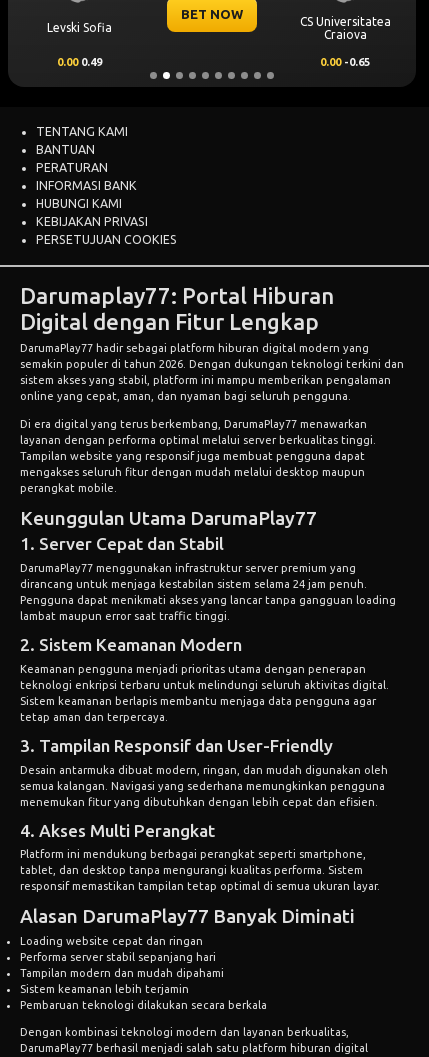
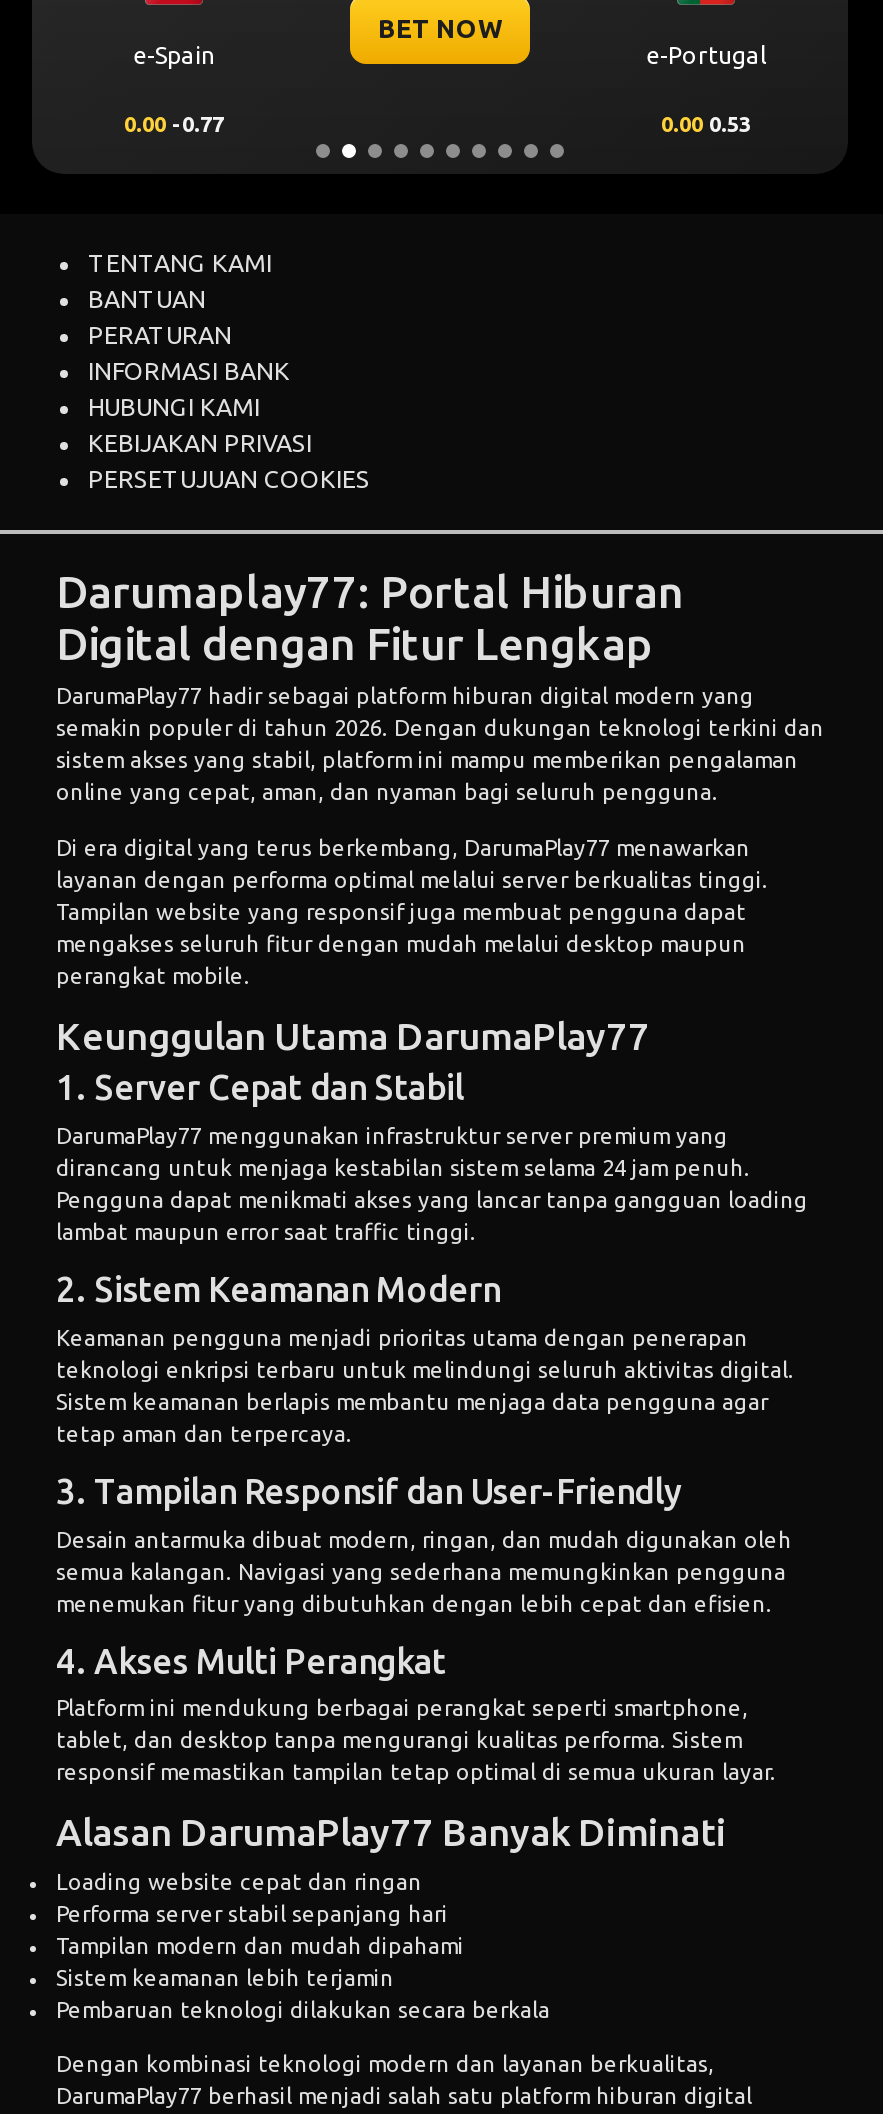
- CS Universitatea
- Craiova
+ e-Portugal

- Levski Sofia
+ e-Spain

- 0.00 0.49
- 0.00 -0.65
+ 0.00 -0.77
+ 0.00 0.53
